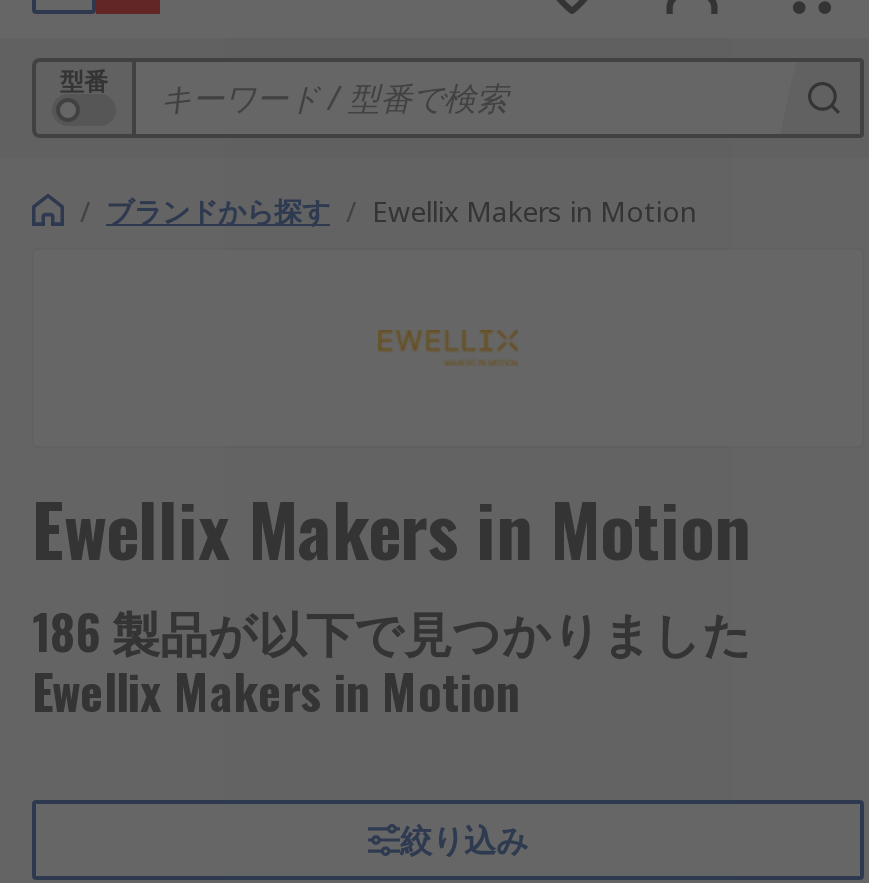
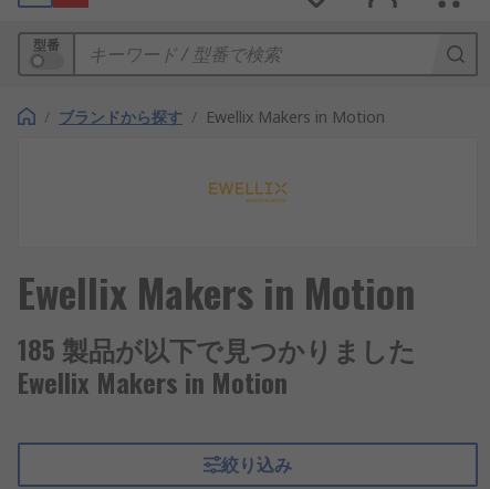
- 186 製品が以下で見つかりました
+ 185 製品が以下で見つかりました
